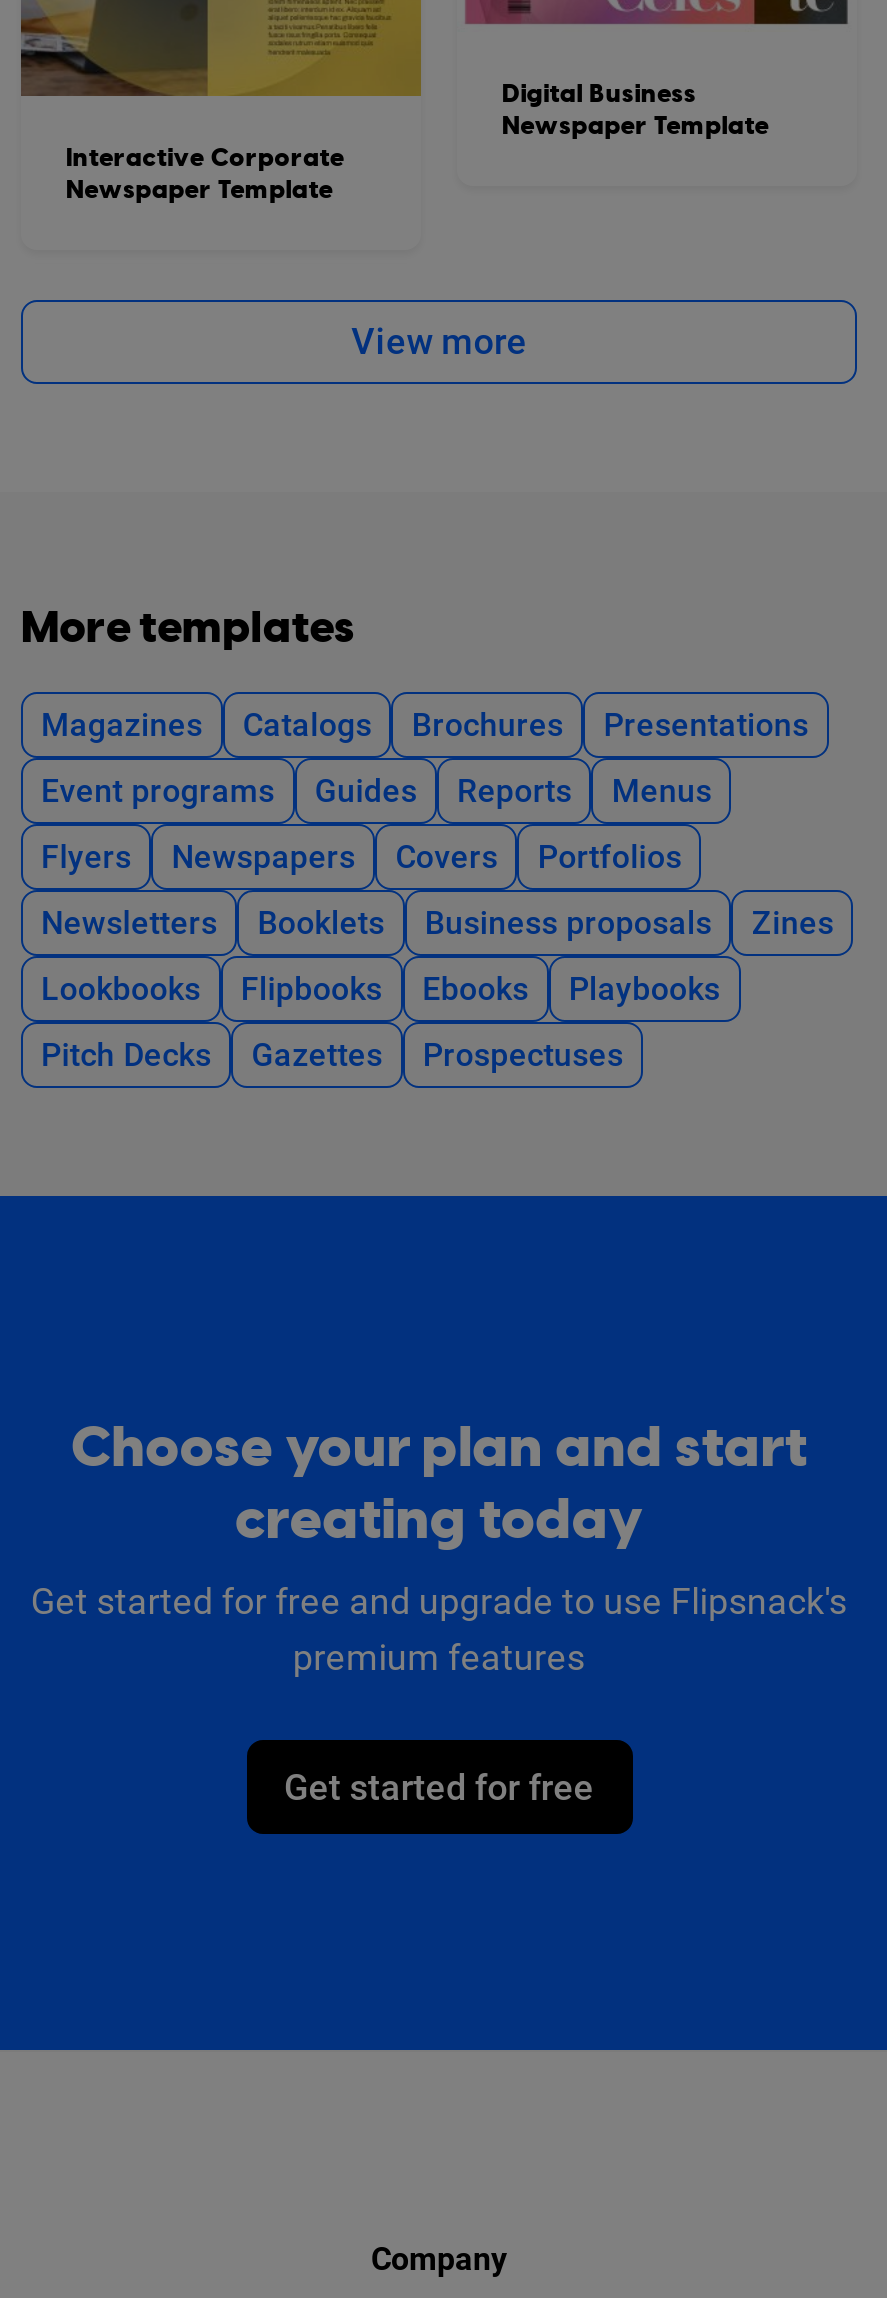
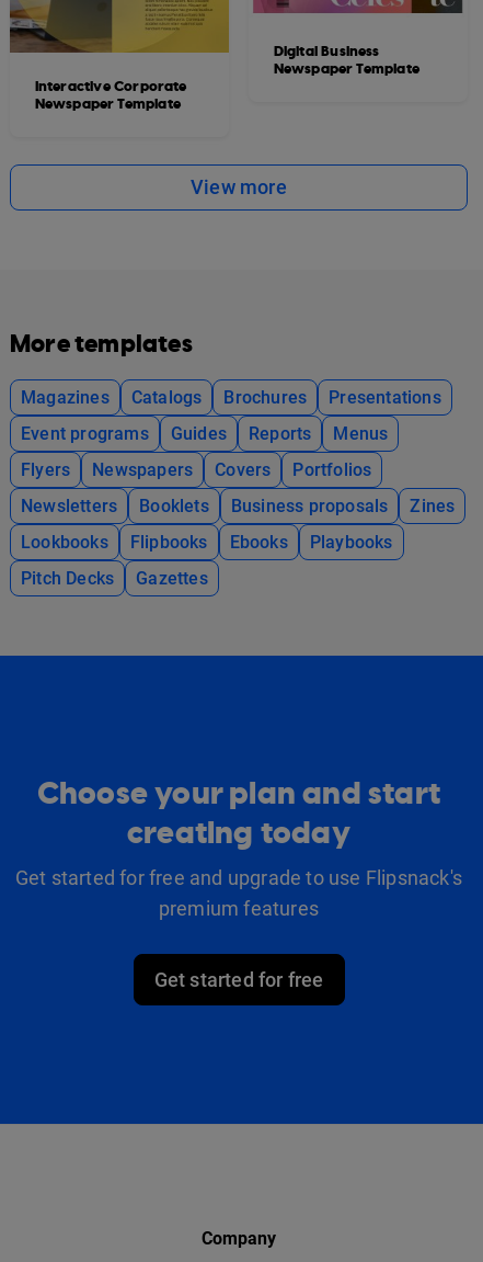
- Prospectuses
